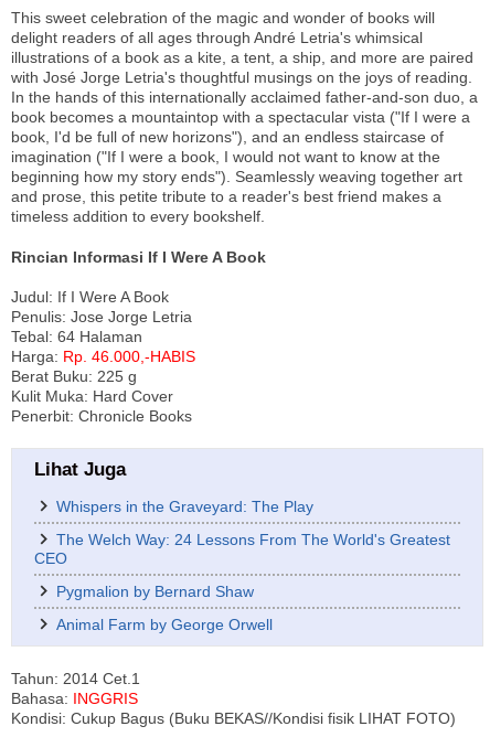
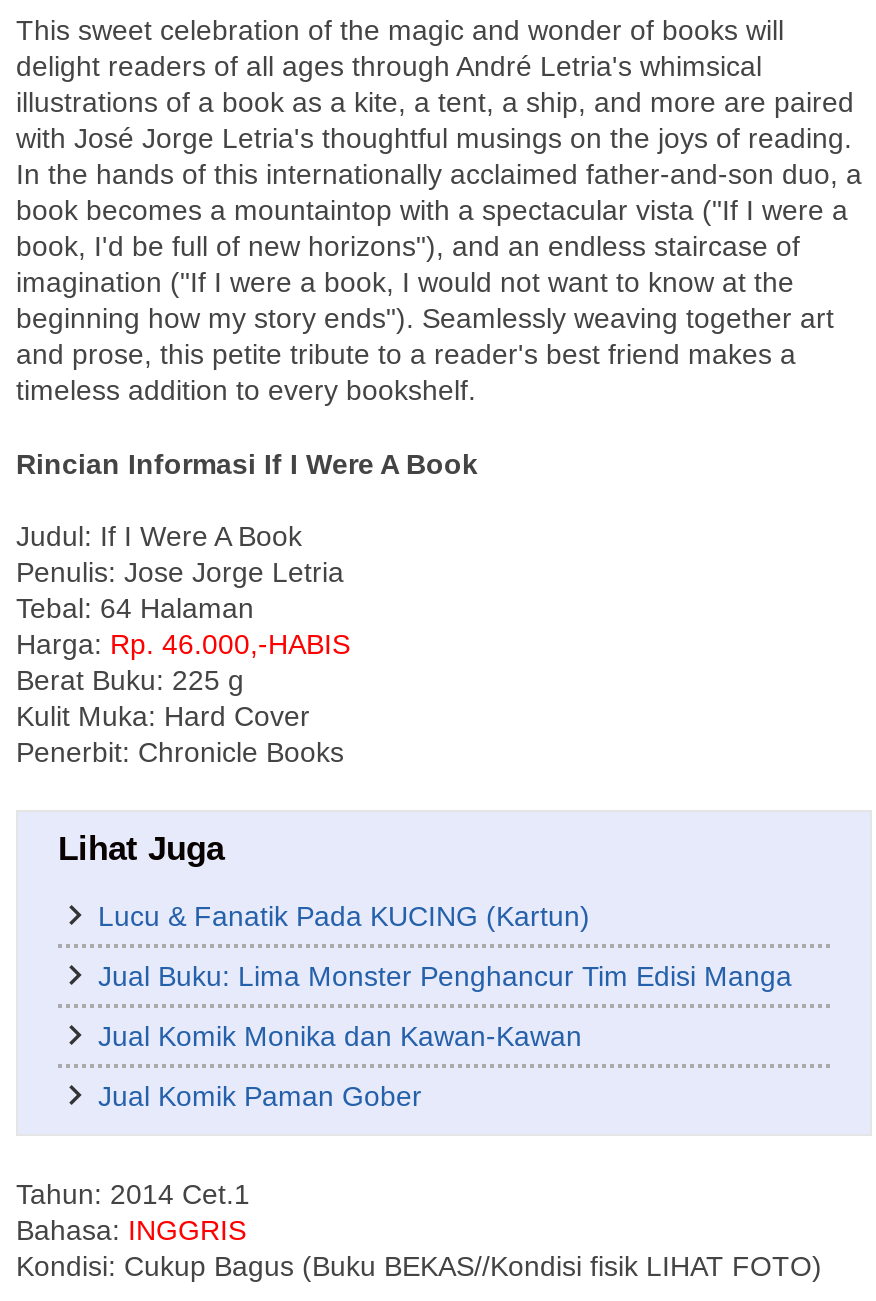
- Whispers in the Graveyard: The Play
+ Lucu & Fanatik Pada KUCING (Kartun)

- The Welch Way: 24 Lessons From The World's Greatest
- CEO
+ Jual Buku: Lima Monster Penghancur Tim Edisi Manga

- Pygmalion by Bernard Shaw
+ Jual Komik Monika dan Kawan-Kawan

- Animal Farm by George Orwell
+ Jual Komik Paman Gober
